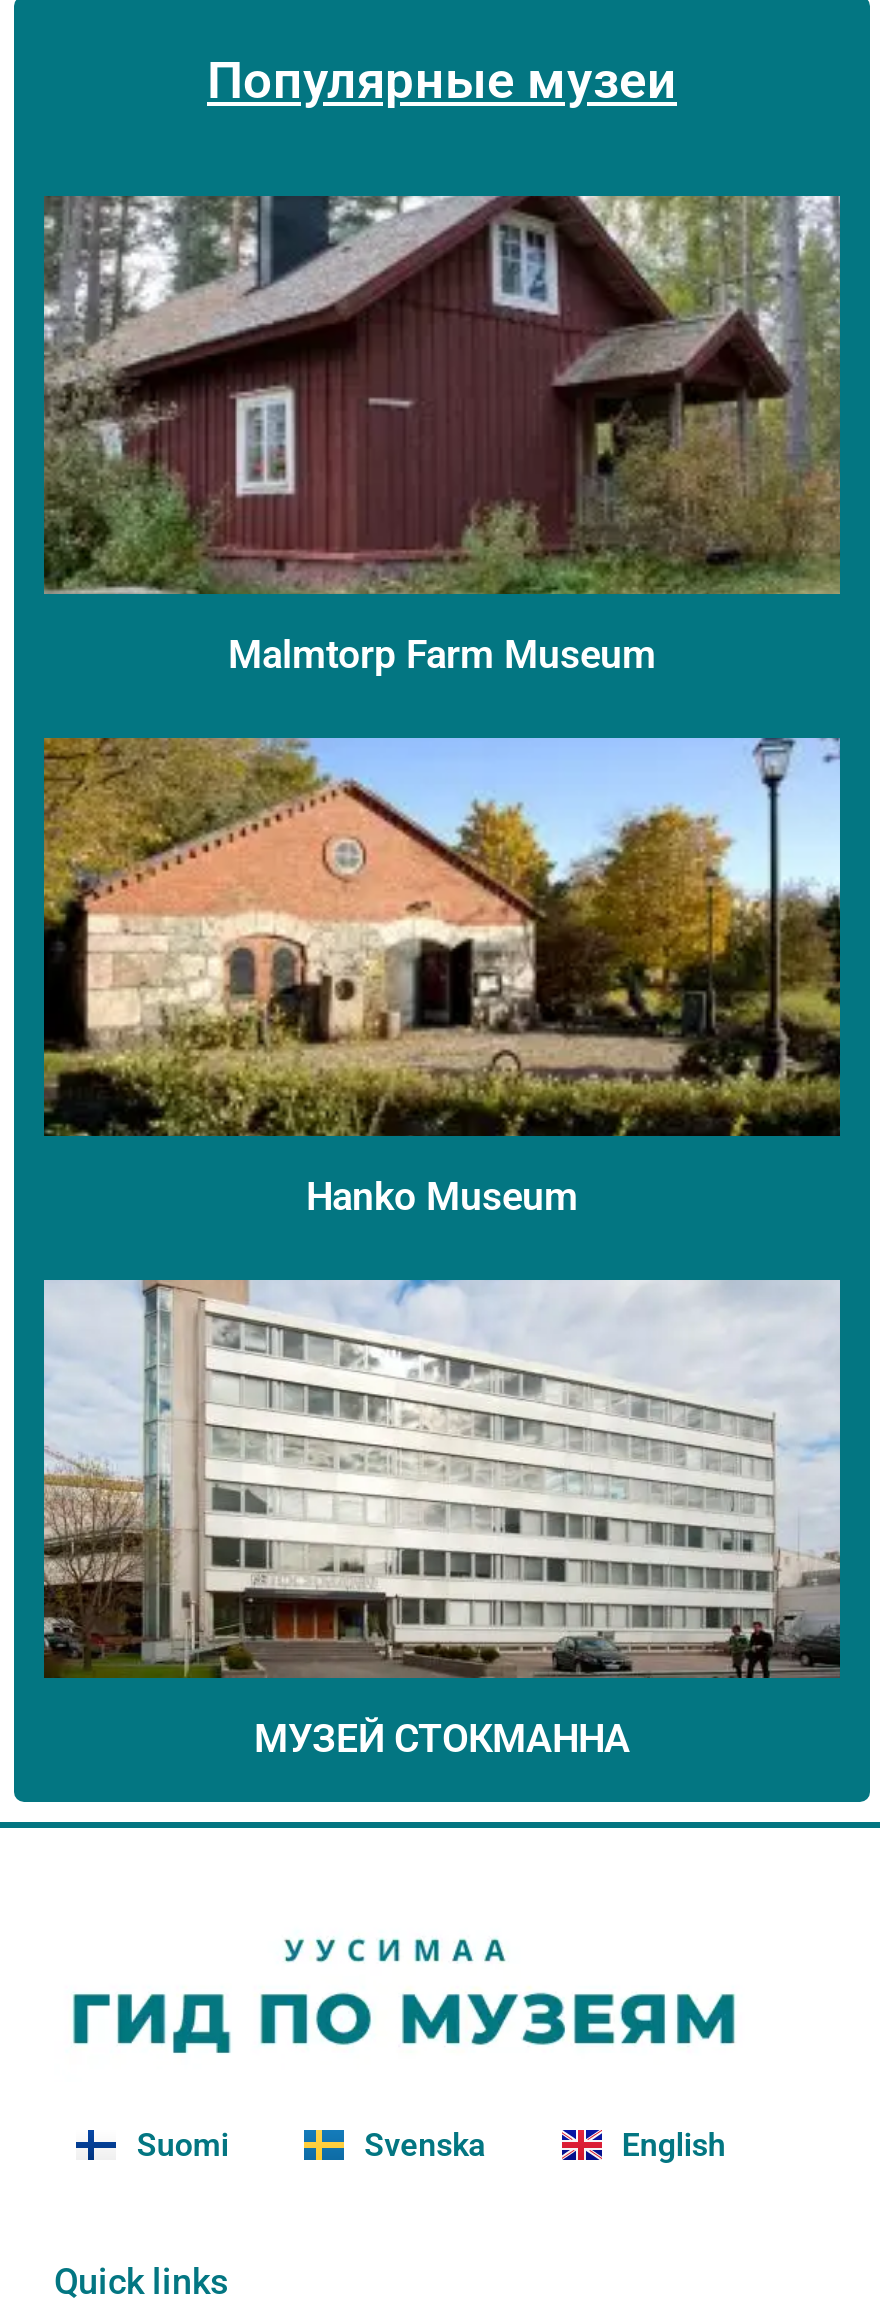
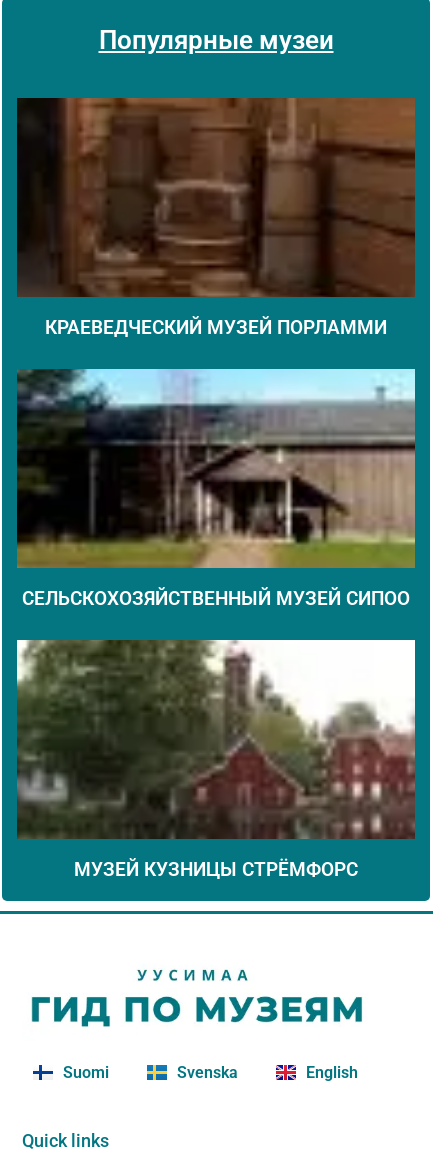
- [image]
- Malmtorp Farm Museum
+ [image]
+ КРАЕВЕДЧЕСКИЙ МУЗЕЙ ПОРЛАММИ

- [image]
- Hanko Museum
+ [image]
+ СЕЛЬСКОХОЗЯЙСТВЕННЫЙ МУЗЕЙ СИПОО

- [image]
- МУЗЕЙ СТОКМАННА
+ [image]
+ МУЗЕЙ КУЗНИЦЫ СТРЁМФОРС
